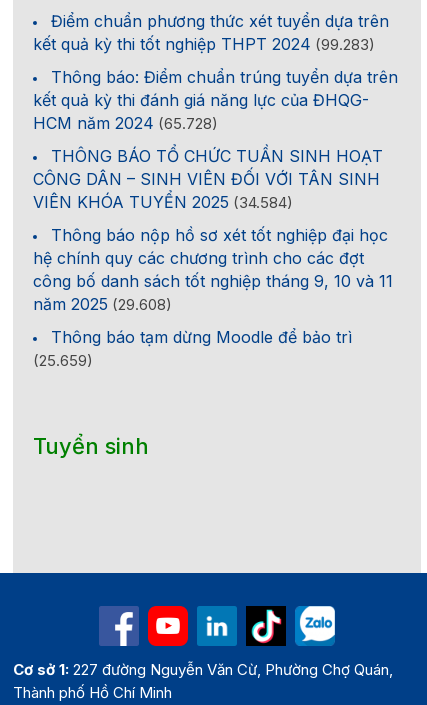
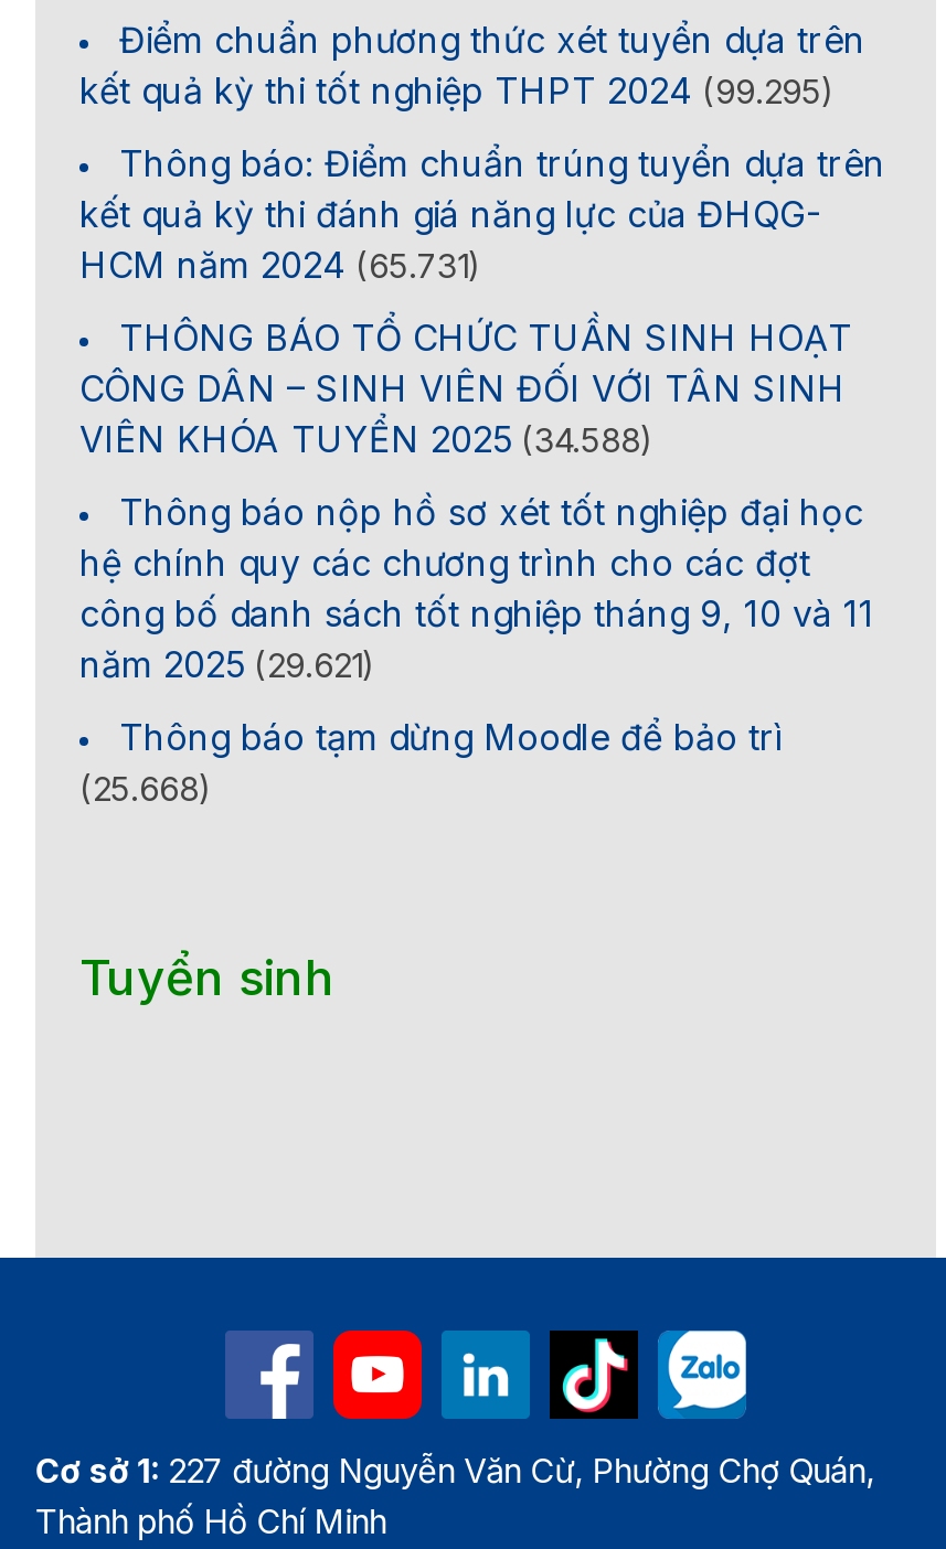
- kết quả kỳ thi tốt nghiệp THPT 2024 (99.283)
+ kết quả kỳ thi tốt nghiệp THPT 2024 (99.295)

- HCM năm 2024 (65.728)
+ HCM năm 2024 (65.731)

- VIÊN KHÓA TUYỂN 2025 (34.584)
+ VIÊN KHÓA TUYỂN 2025 (34.588)

- năm 2025 (29.608)
+ năm 2025 (29.621)

- (25.659)
+ (25.668)
